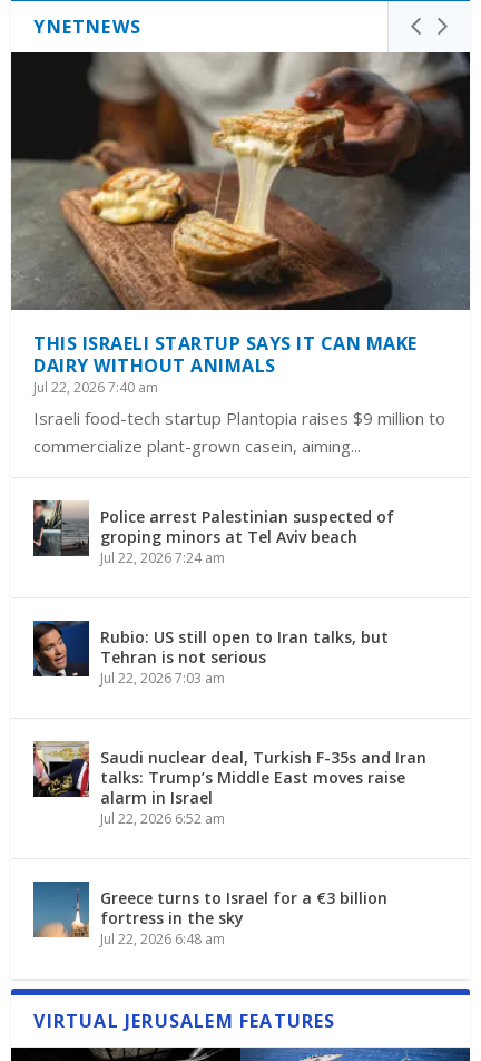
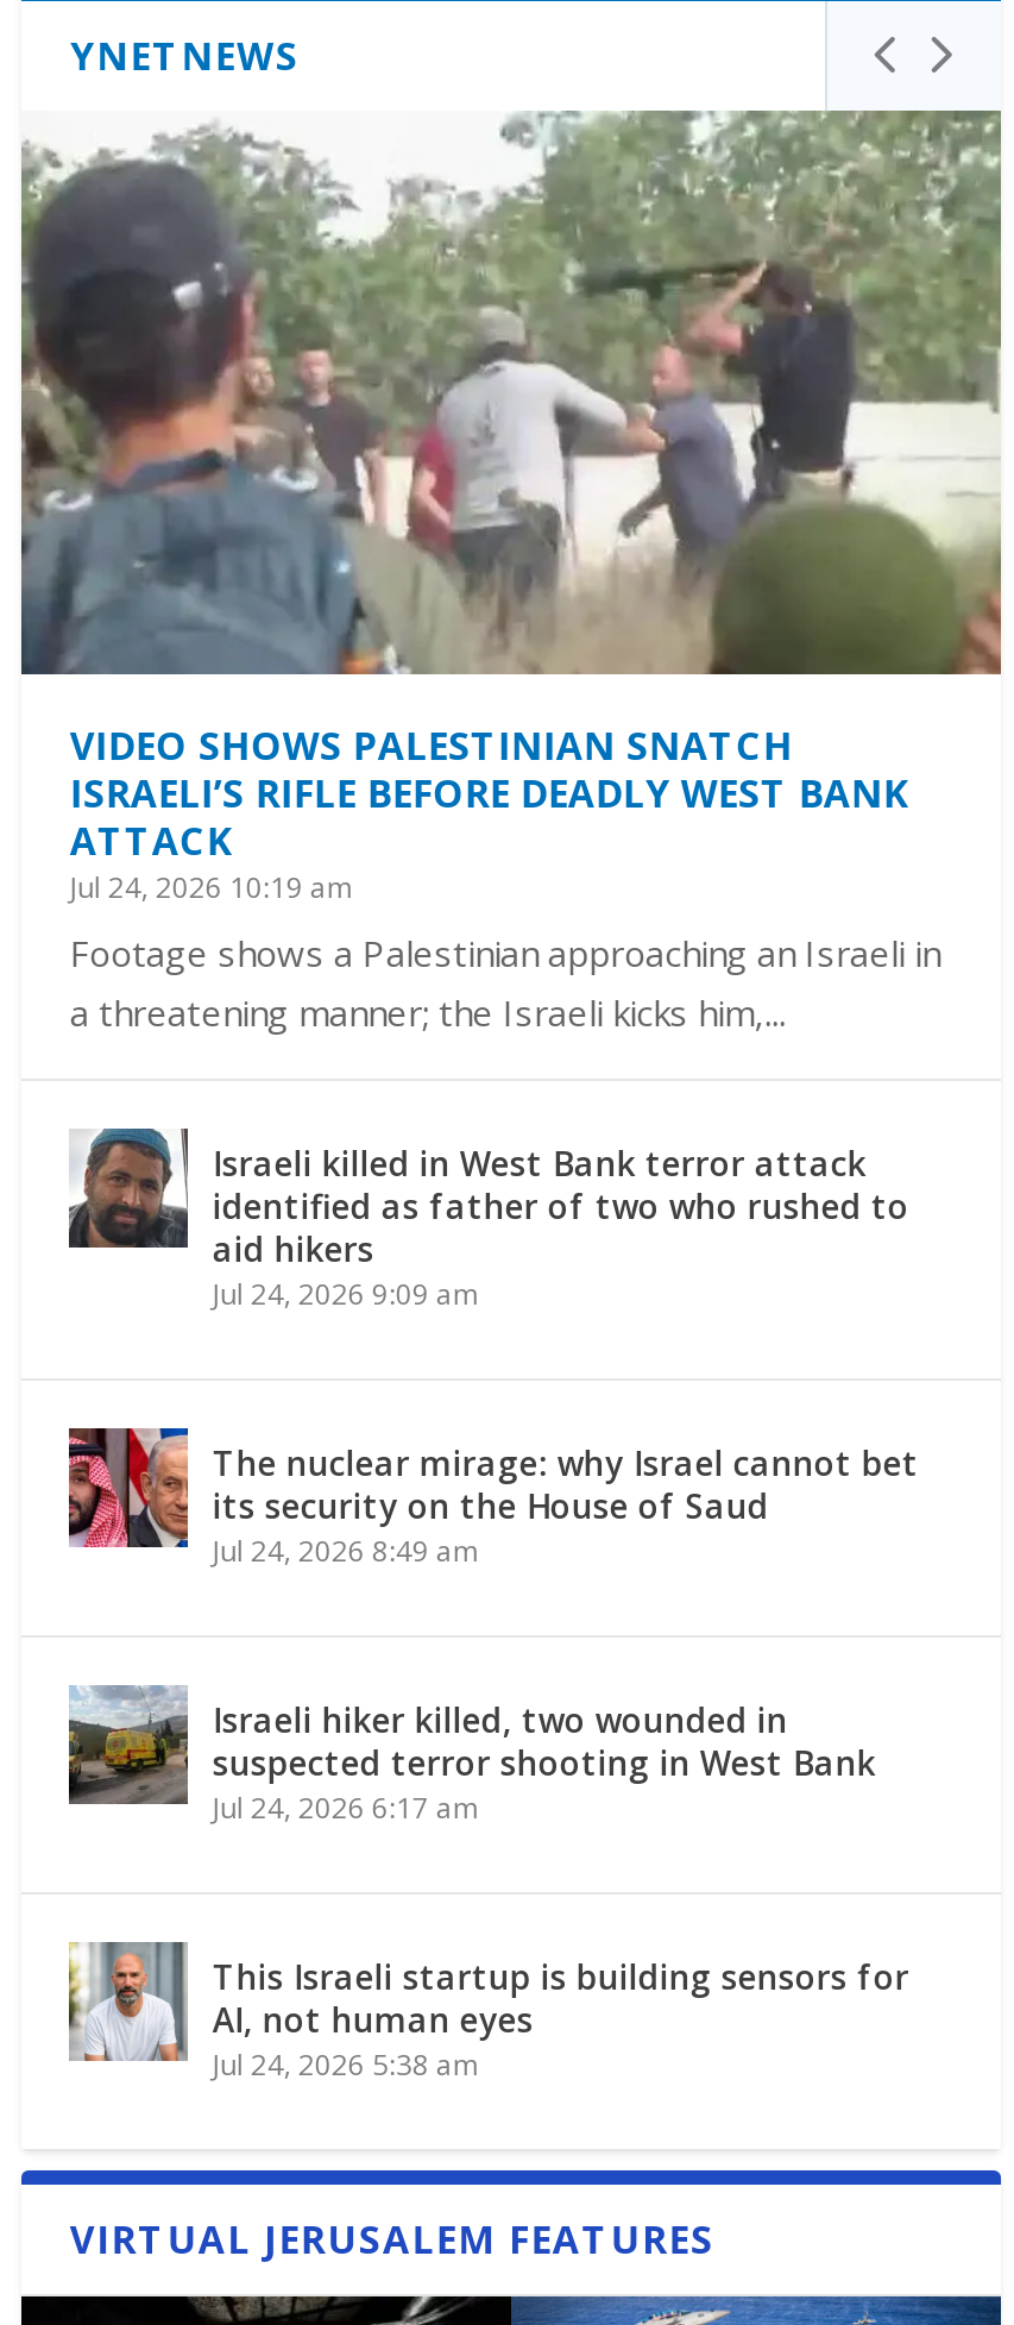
- [image]
- THIS ISRAELI STARTUP SAYS IT CAN MAKE
- DAIRY WITHOUT ANIMALS
- Jul 22, 2026 7:40 am
- Israeli food-tech startup Plantopia raises $9 million to
- commercialize plant-grown casein, aiming...
+ [image]
+ VIDEO SHOWS PALESTINIAN SNATCH
+ ISRAELI’S RIFLE BEFORE DEADLY WEST BANK
+ ATTACK
+ Jul 24, 2026 10:19 am
+ Footage shows a Palestinian approaching an Israeli in
+ a threatening manner; the Israeli kicks him,...

- [image]
- Police arrest Palestinian suspected of
- groping minors at Tel Aviv beach
- Jul 22, 2026 7:24 am
+ [image]
+ Israeli killed in West Bank terror attack
+ identified as father of two who rushed to
+ aid hikers
+ Jul 24, 2026 9:09 am

- [image]
- Rubio: US still open to Iran talks, but
- Tehran is not serious
- Jul 22, 2026 7:03 am
+ [image]
+ The nuclear mirage: why Israel cannot bet
+ its security on the House of Saud
+ Jul 24, 2026 8:49 am

- [image]
- Saudi nuclear deal, Turkish F-35s and Iran
- talks: Trump’s Middle East moves raise
- alarm in Israel
- Jul 22, 2026 6:52 am
+ [image]
+ Israeli hiker killed, two wounded in
+ suspected terror shooting in West Bank
+ Jul 24, 2026 6:17 am

- [image]
- Greece turns to Israel for a €3 billion
- fortress in the sky
- Jul 22, 2026 6:48 am
+ [image]
+ This Israeli startup is building sensors for
+ AI, not human eyes
+ Jul 24, 2026 5:38 am
